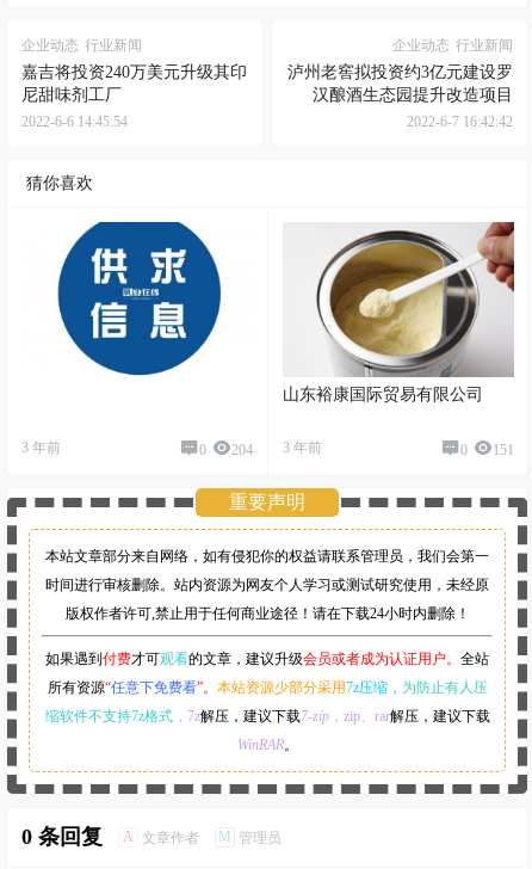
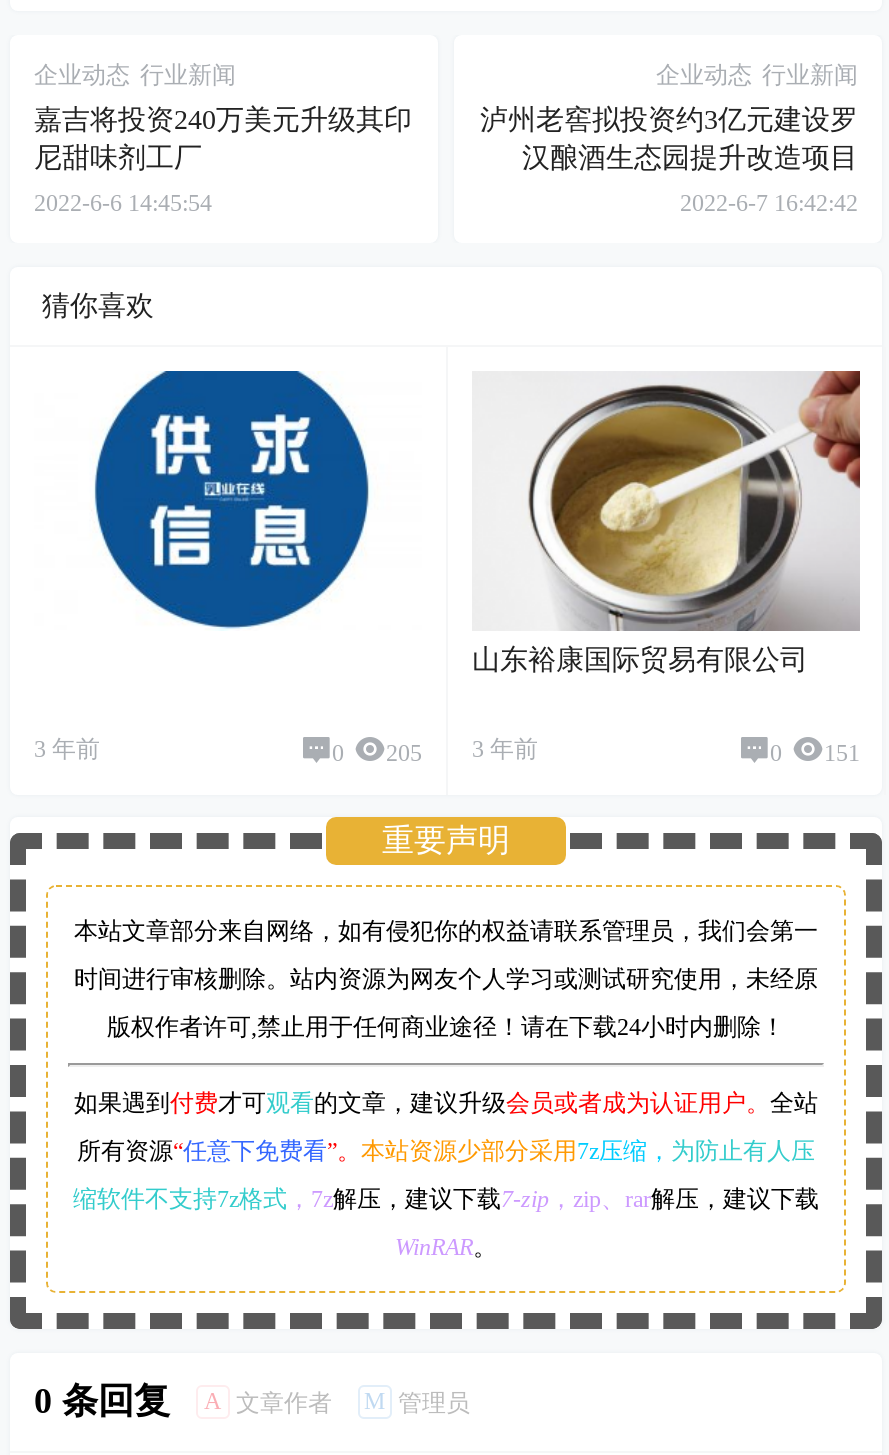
- 204
+ 205
